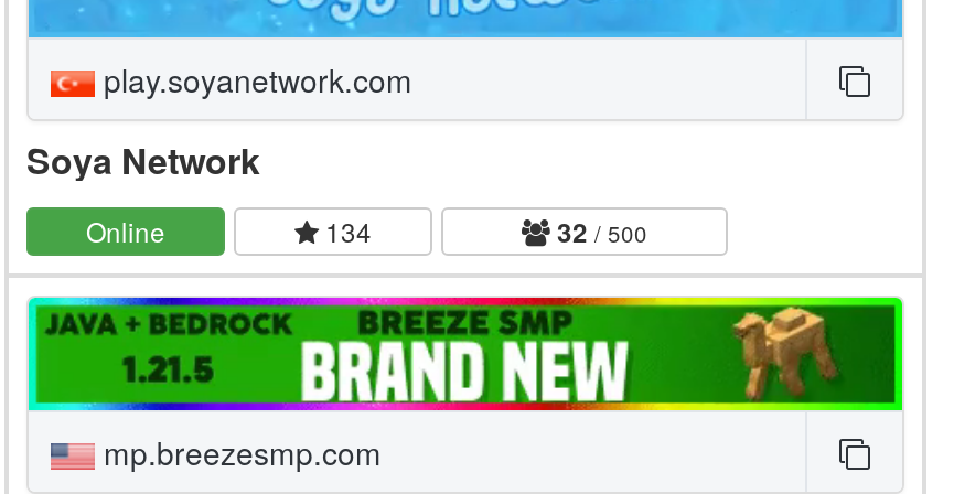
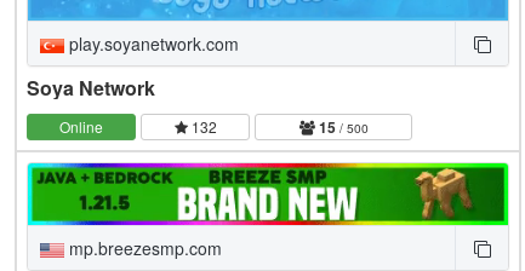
- 134
+ 132

- 32 / 500
+ 15 / 500
